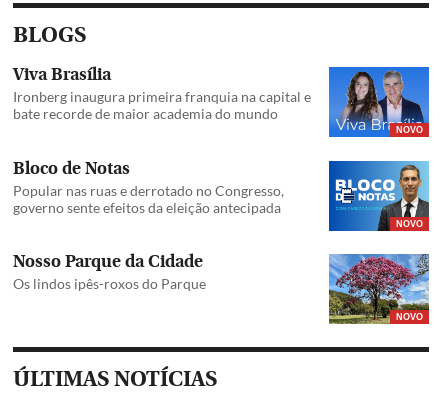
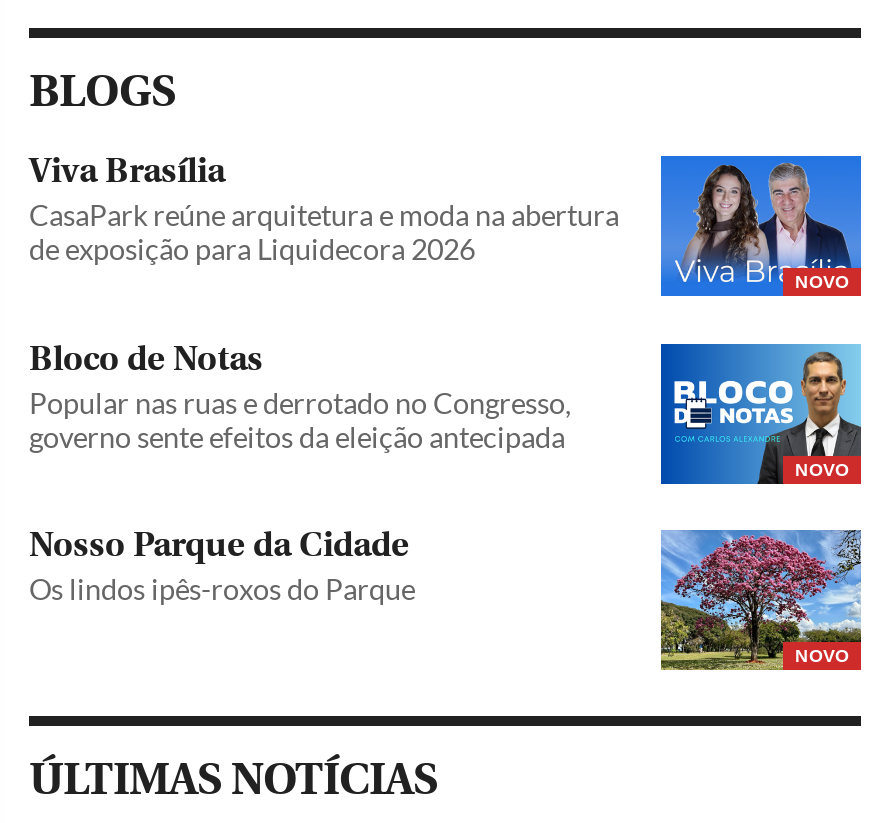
- Ironberg inaugura primeira franquia na capital e
- bate recorde de maior academia do mundo
+ CasaPark reúne arquitetura e moda na abertura
+ de exposição para Liquidecora 2026
